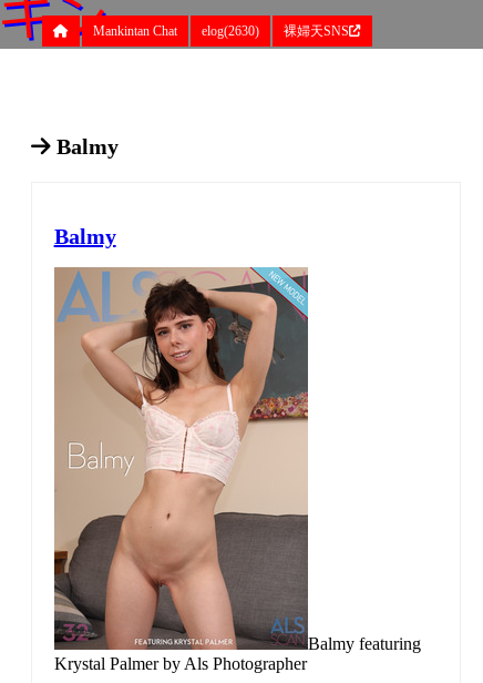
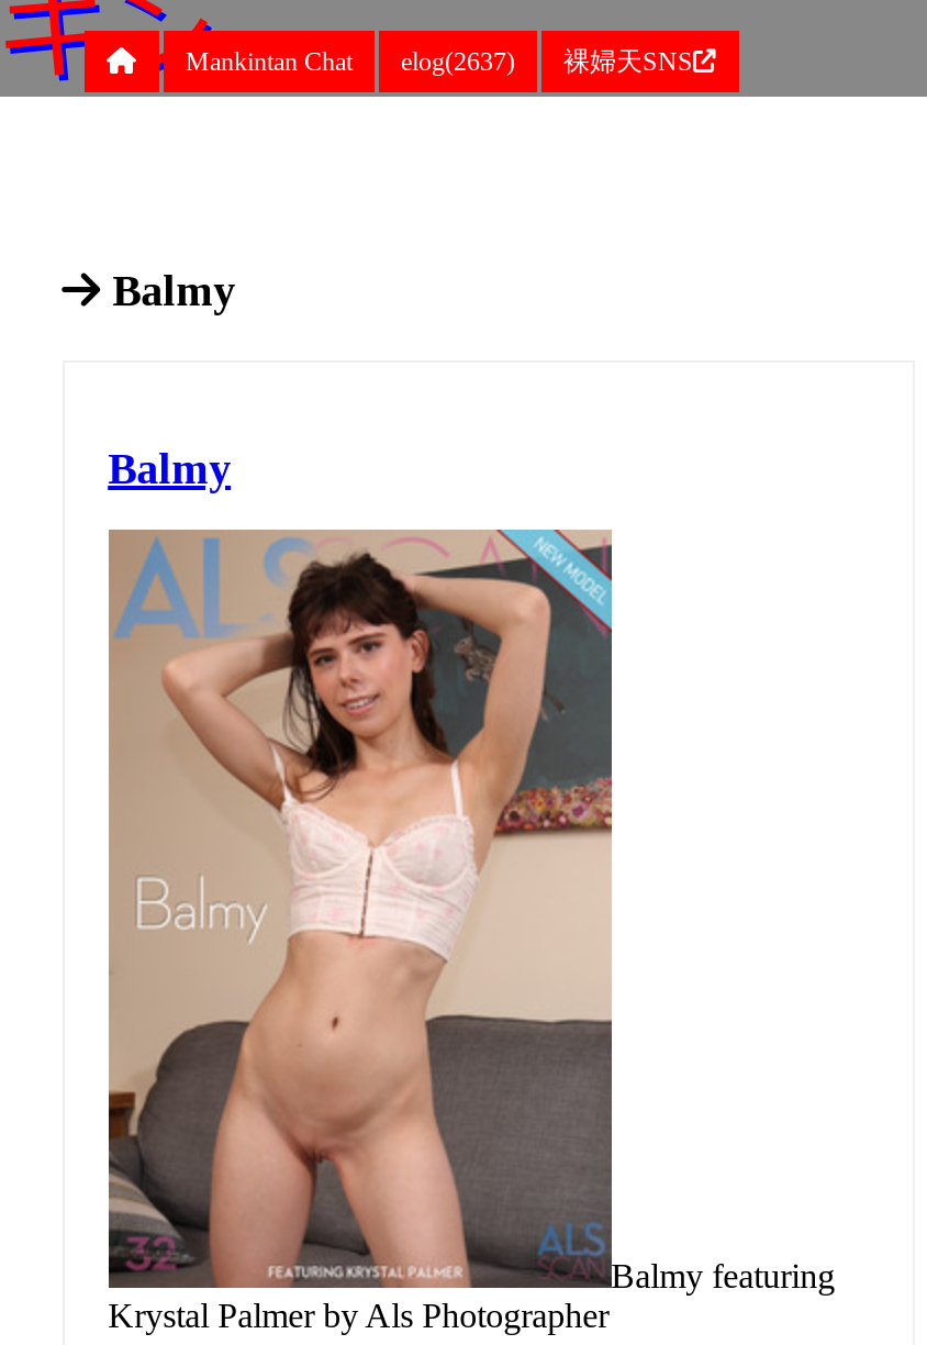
- Mankintan Chat elog(2630) 裸婦天SNS
+ Mankintan Chat elog(2637) 裸婦天SNS
